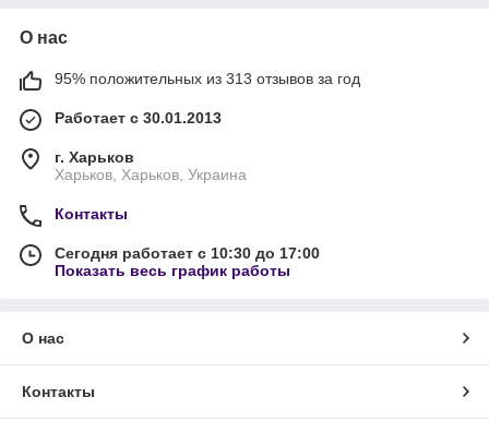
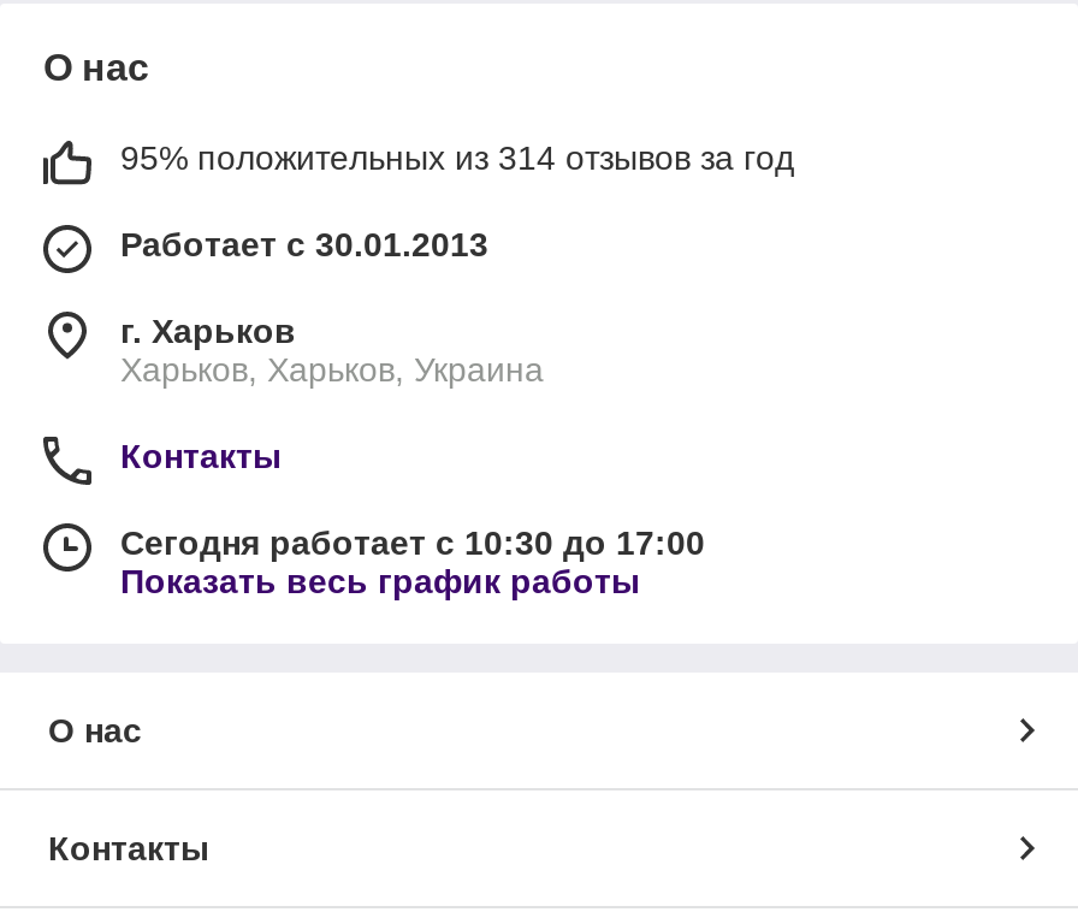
- 95% положительных из 313 отзывов за год
+ 95% положительных из 314 отзывов за год
